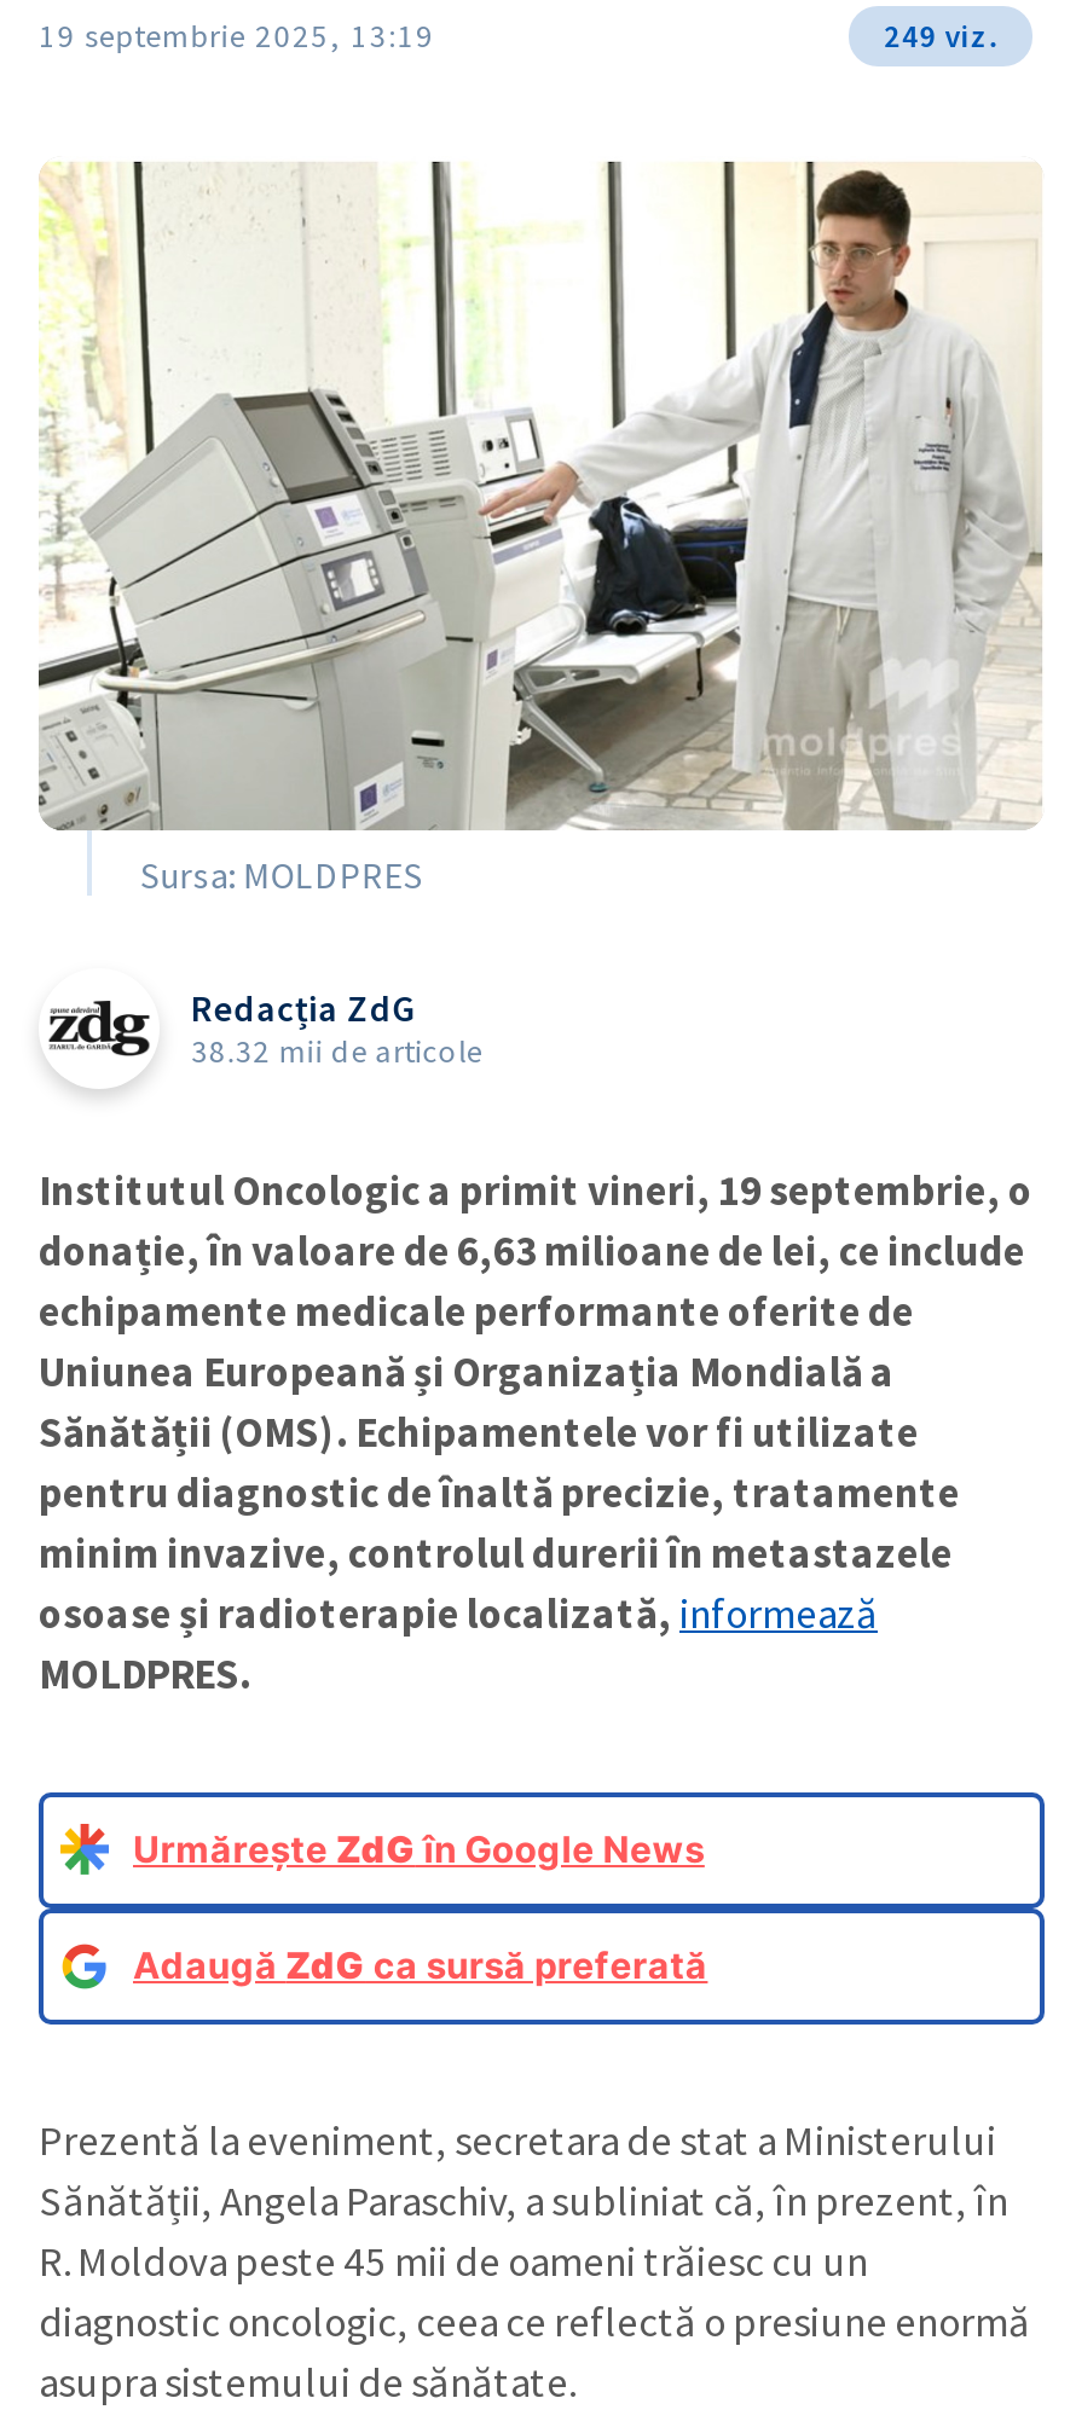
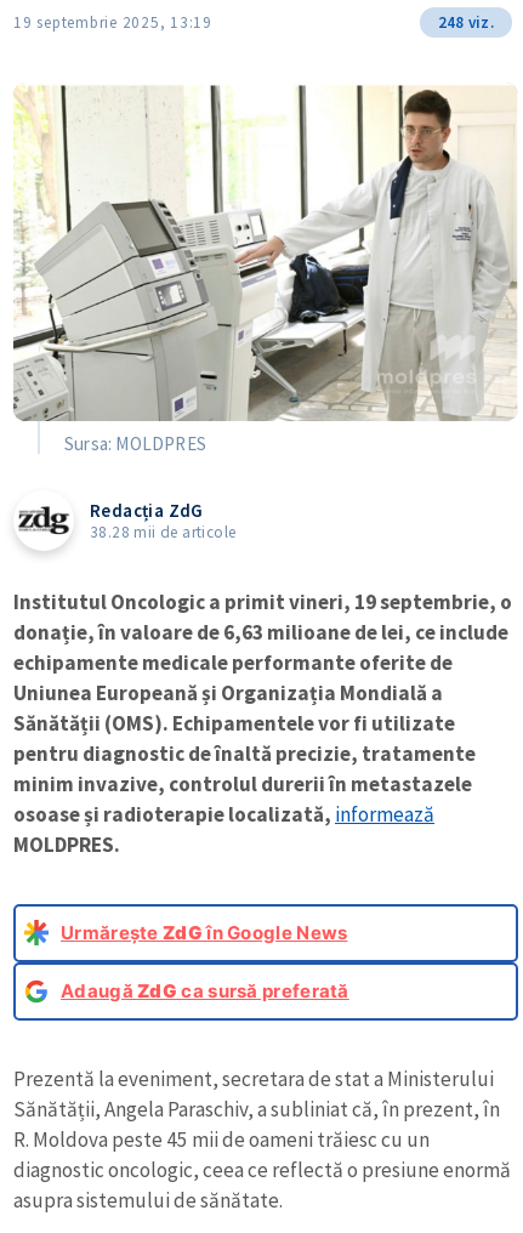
- 249 viz.
+ 248 viz.

- 38.32 mii de articole
+ 38.28 mii de articole
